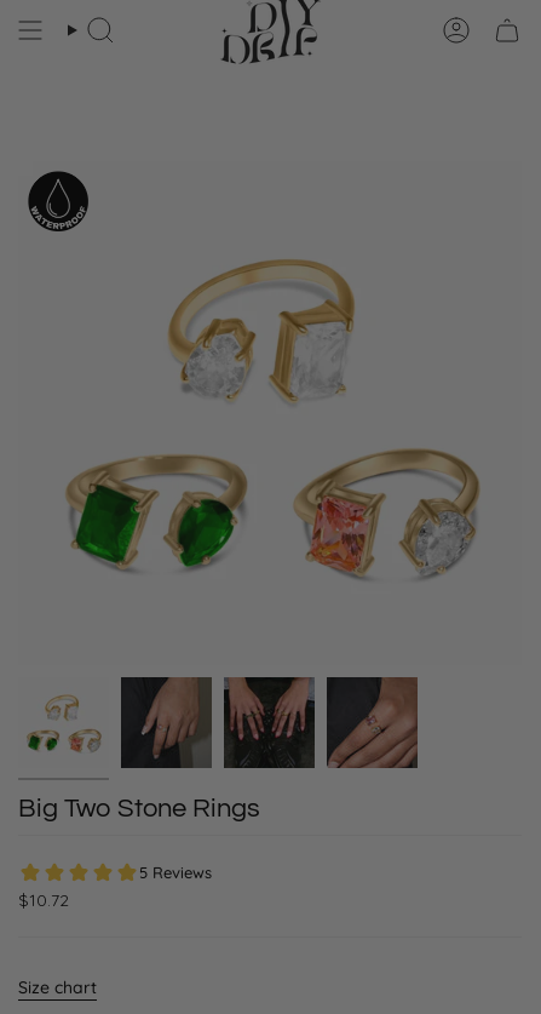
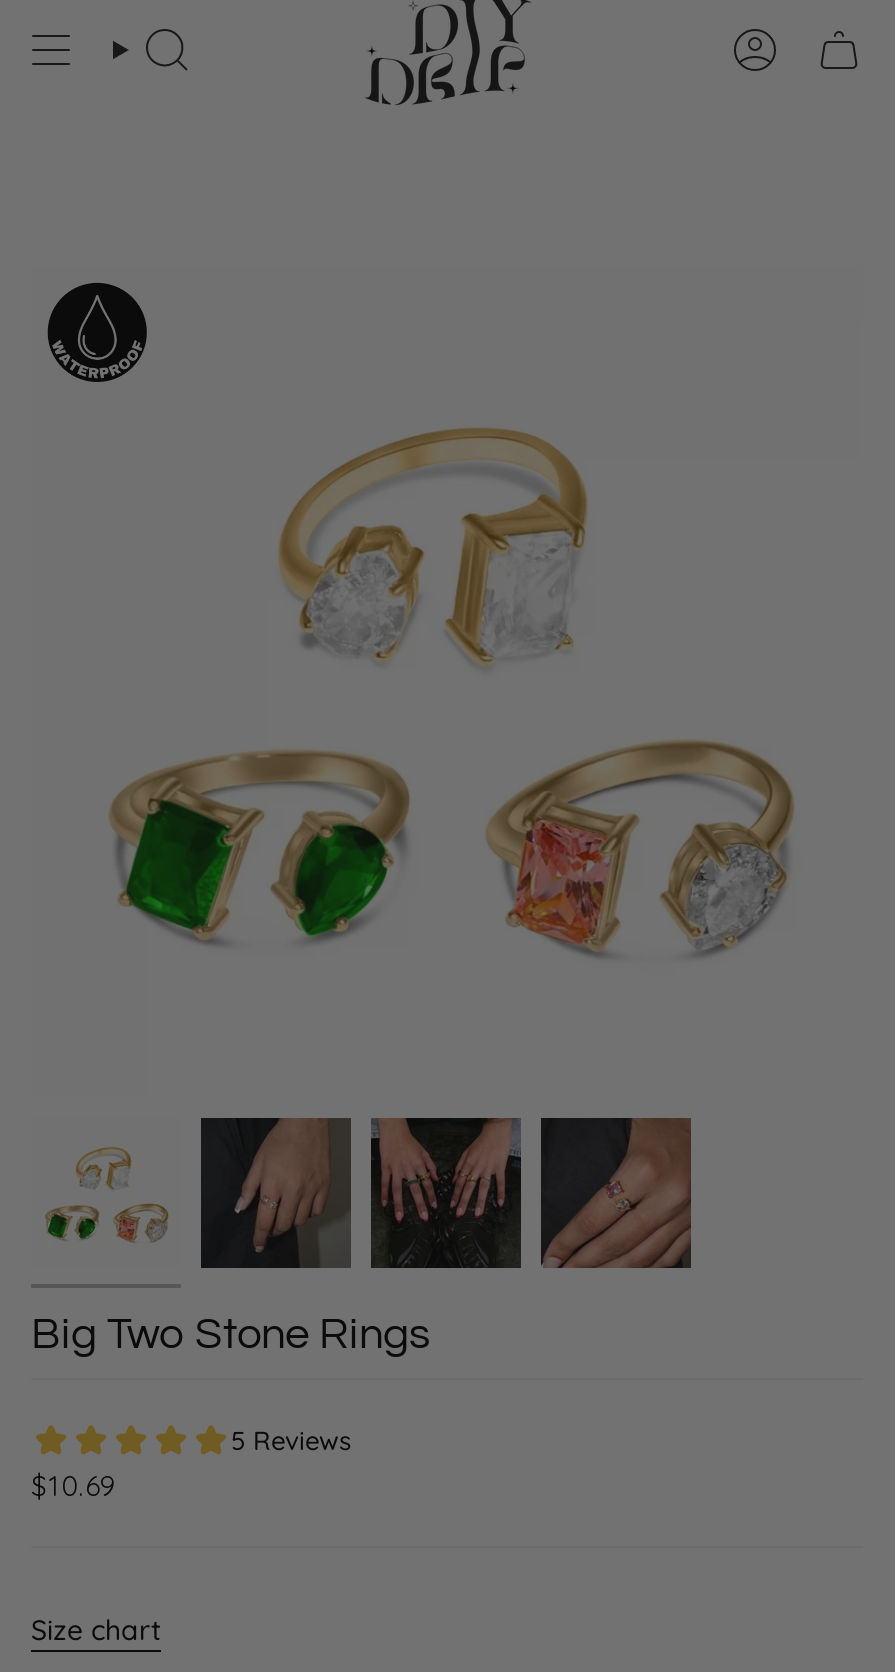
- $10.72
+ $10.69
